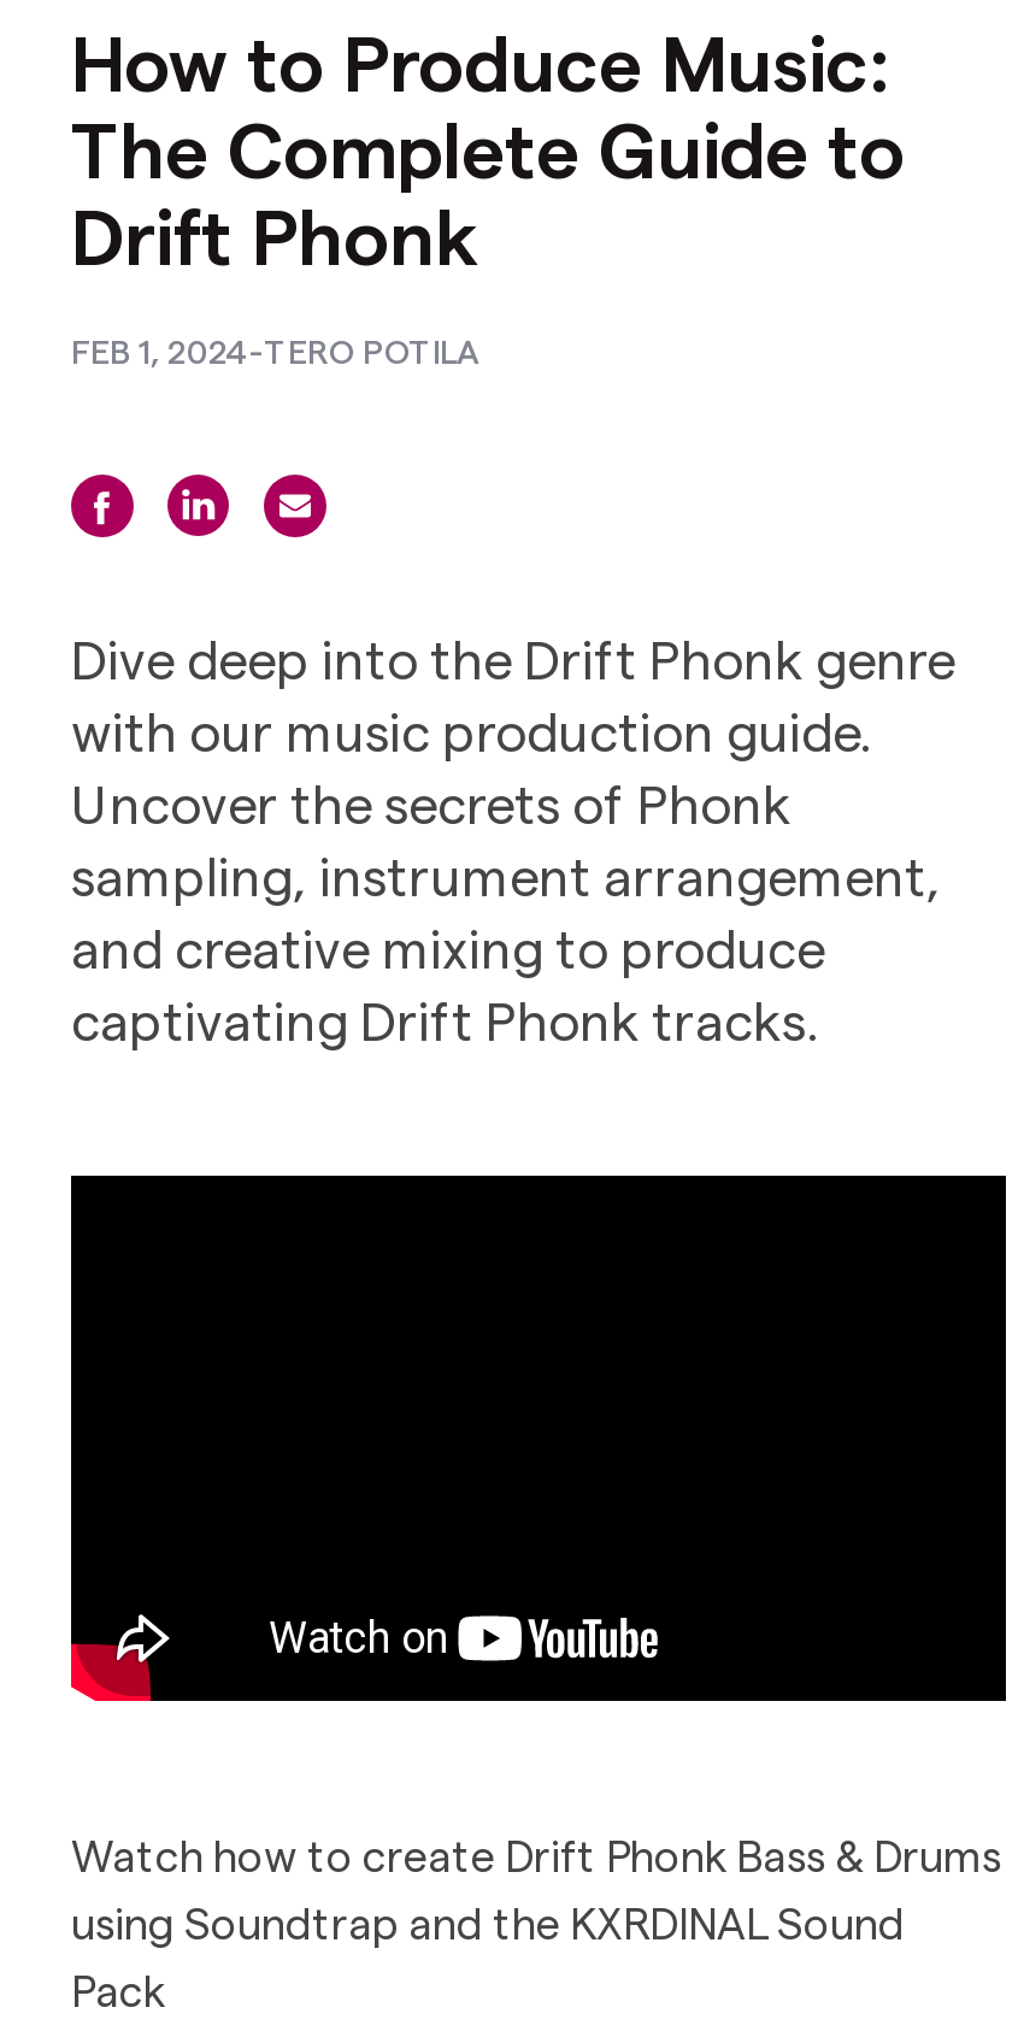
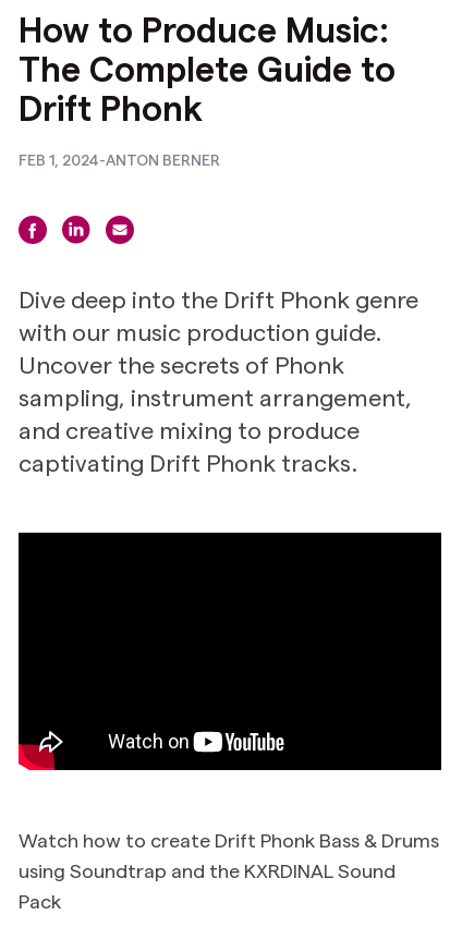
- FEB 1, 2024-TERO POTILA
+ FEB 1, 2024-ANTON BERNER
